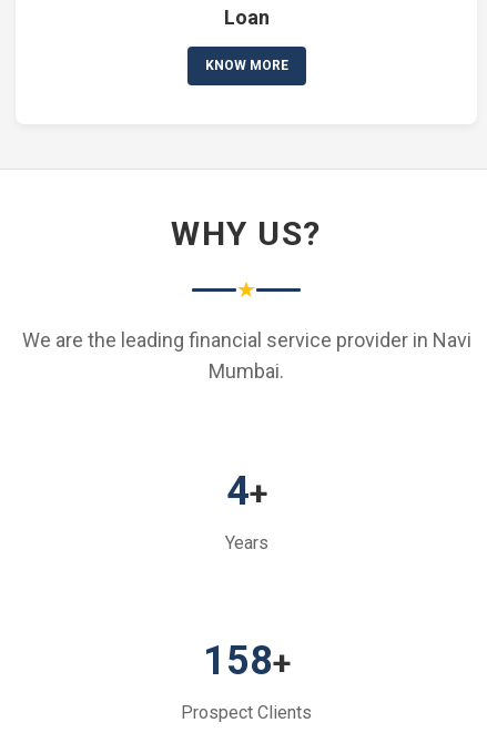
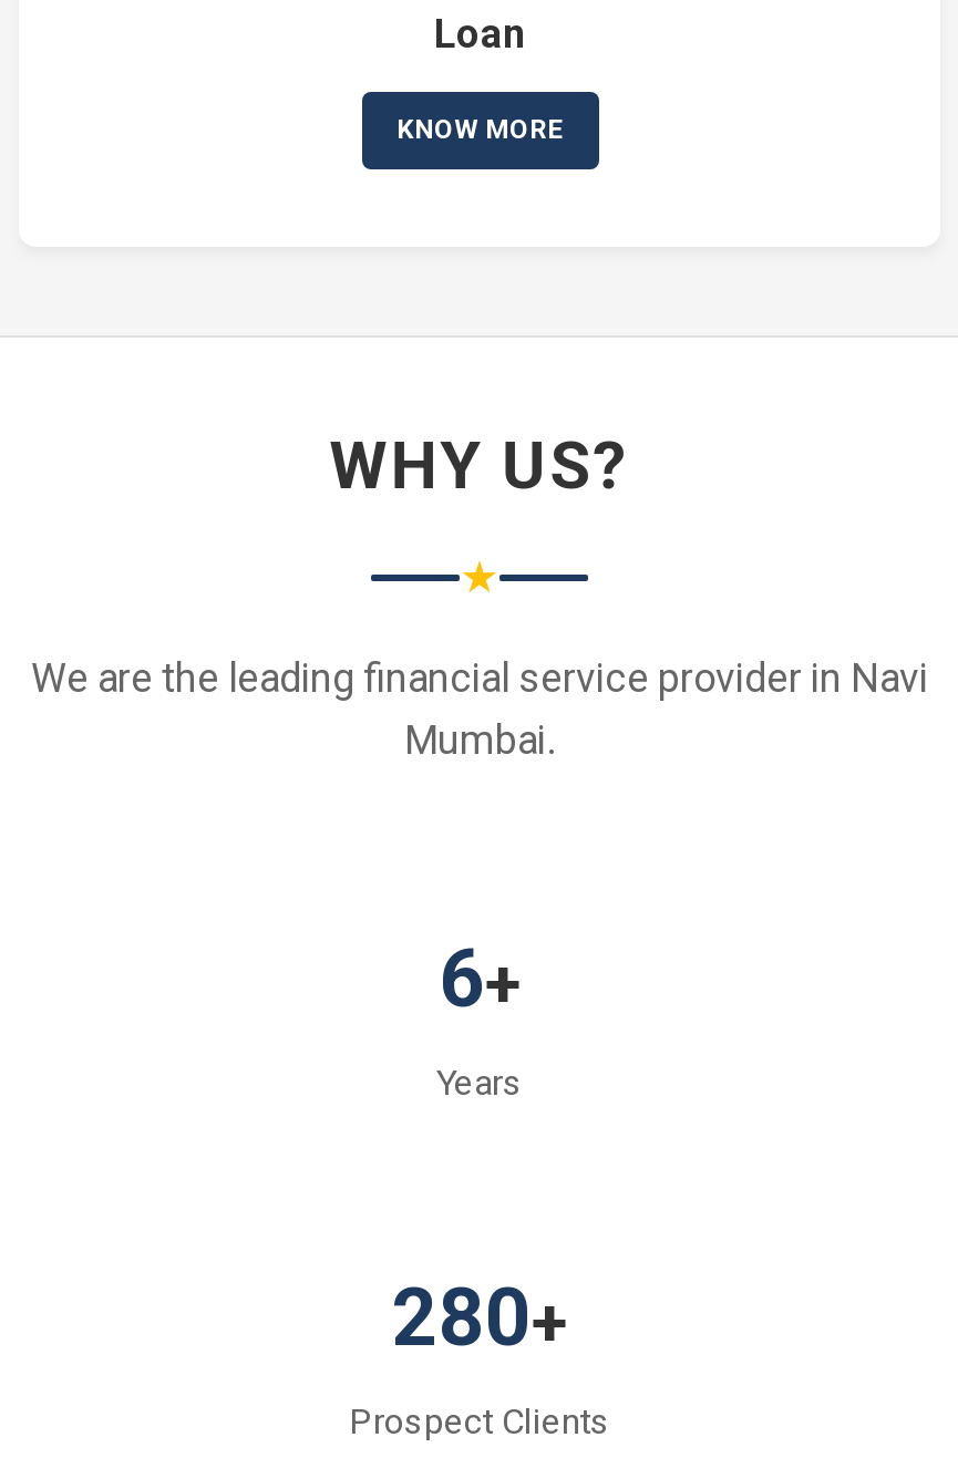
- 4+
+ 6+

- 158+
+ 280+
